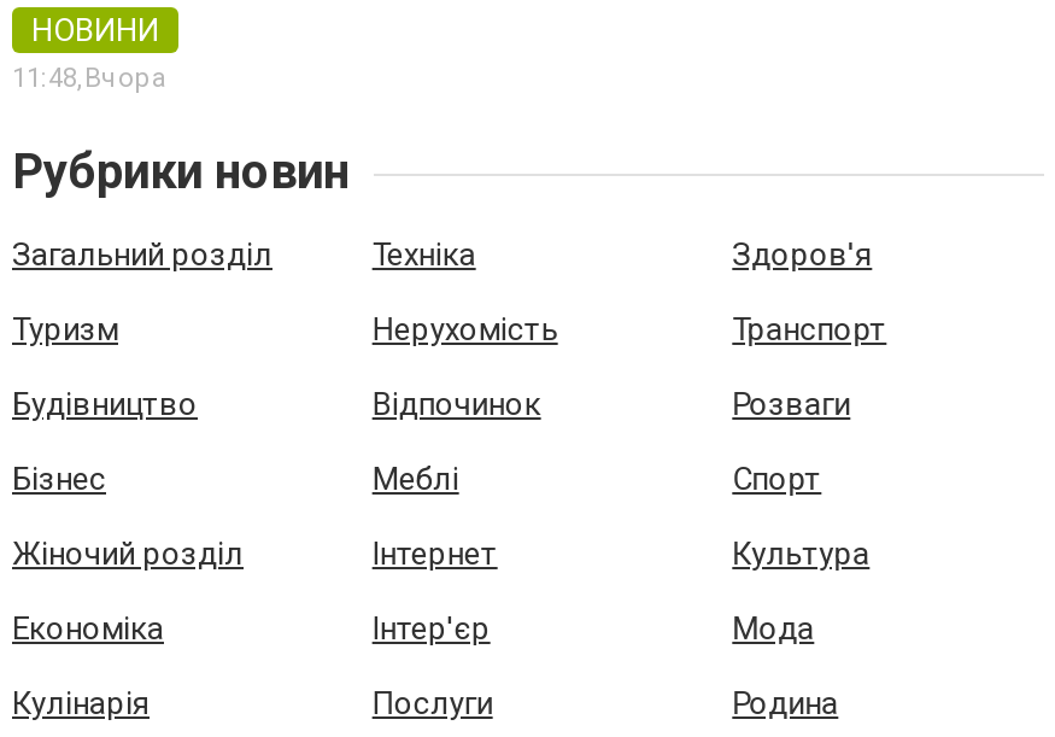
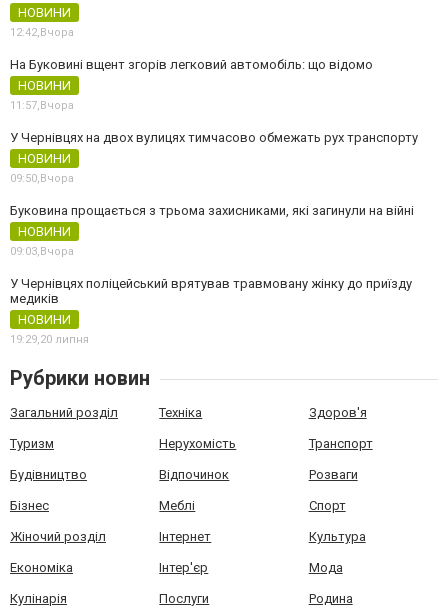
- 11:48, Вчора
+ 12:42,Вчора
+ На Буковині вщент згорів легковий автомобіль: що відомо
+ НОВИНИ
+ 11:57,Вчора
+ У Чернівцях на двох вулицях тимчасово обмежать рух транспорту
+ НОВИНИ
+ 09:50,Вчора
+ Буковина прощається з трьома захисниками, які загинули на війні
+ НОВИНИ
+ 09:03,Вчора
+ У Чернівцях поліцейський врятував травмовану жінку до приїзду
+ медиків
+ НОВИНИ
+ 19:29,20 липня
